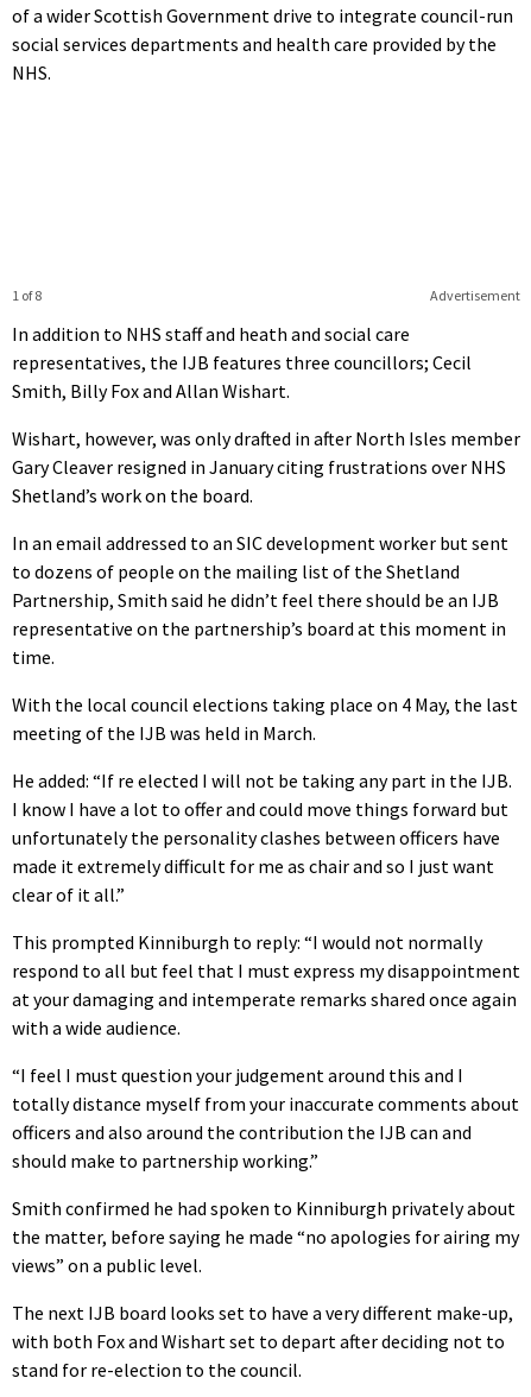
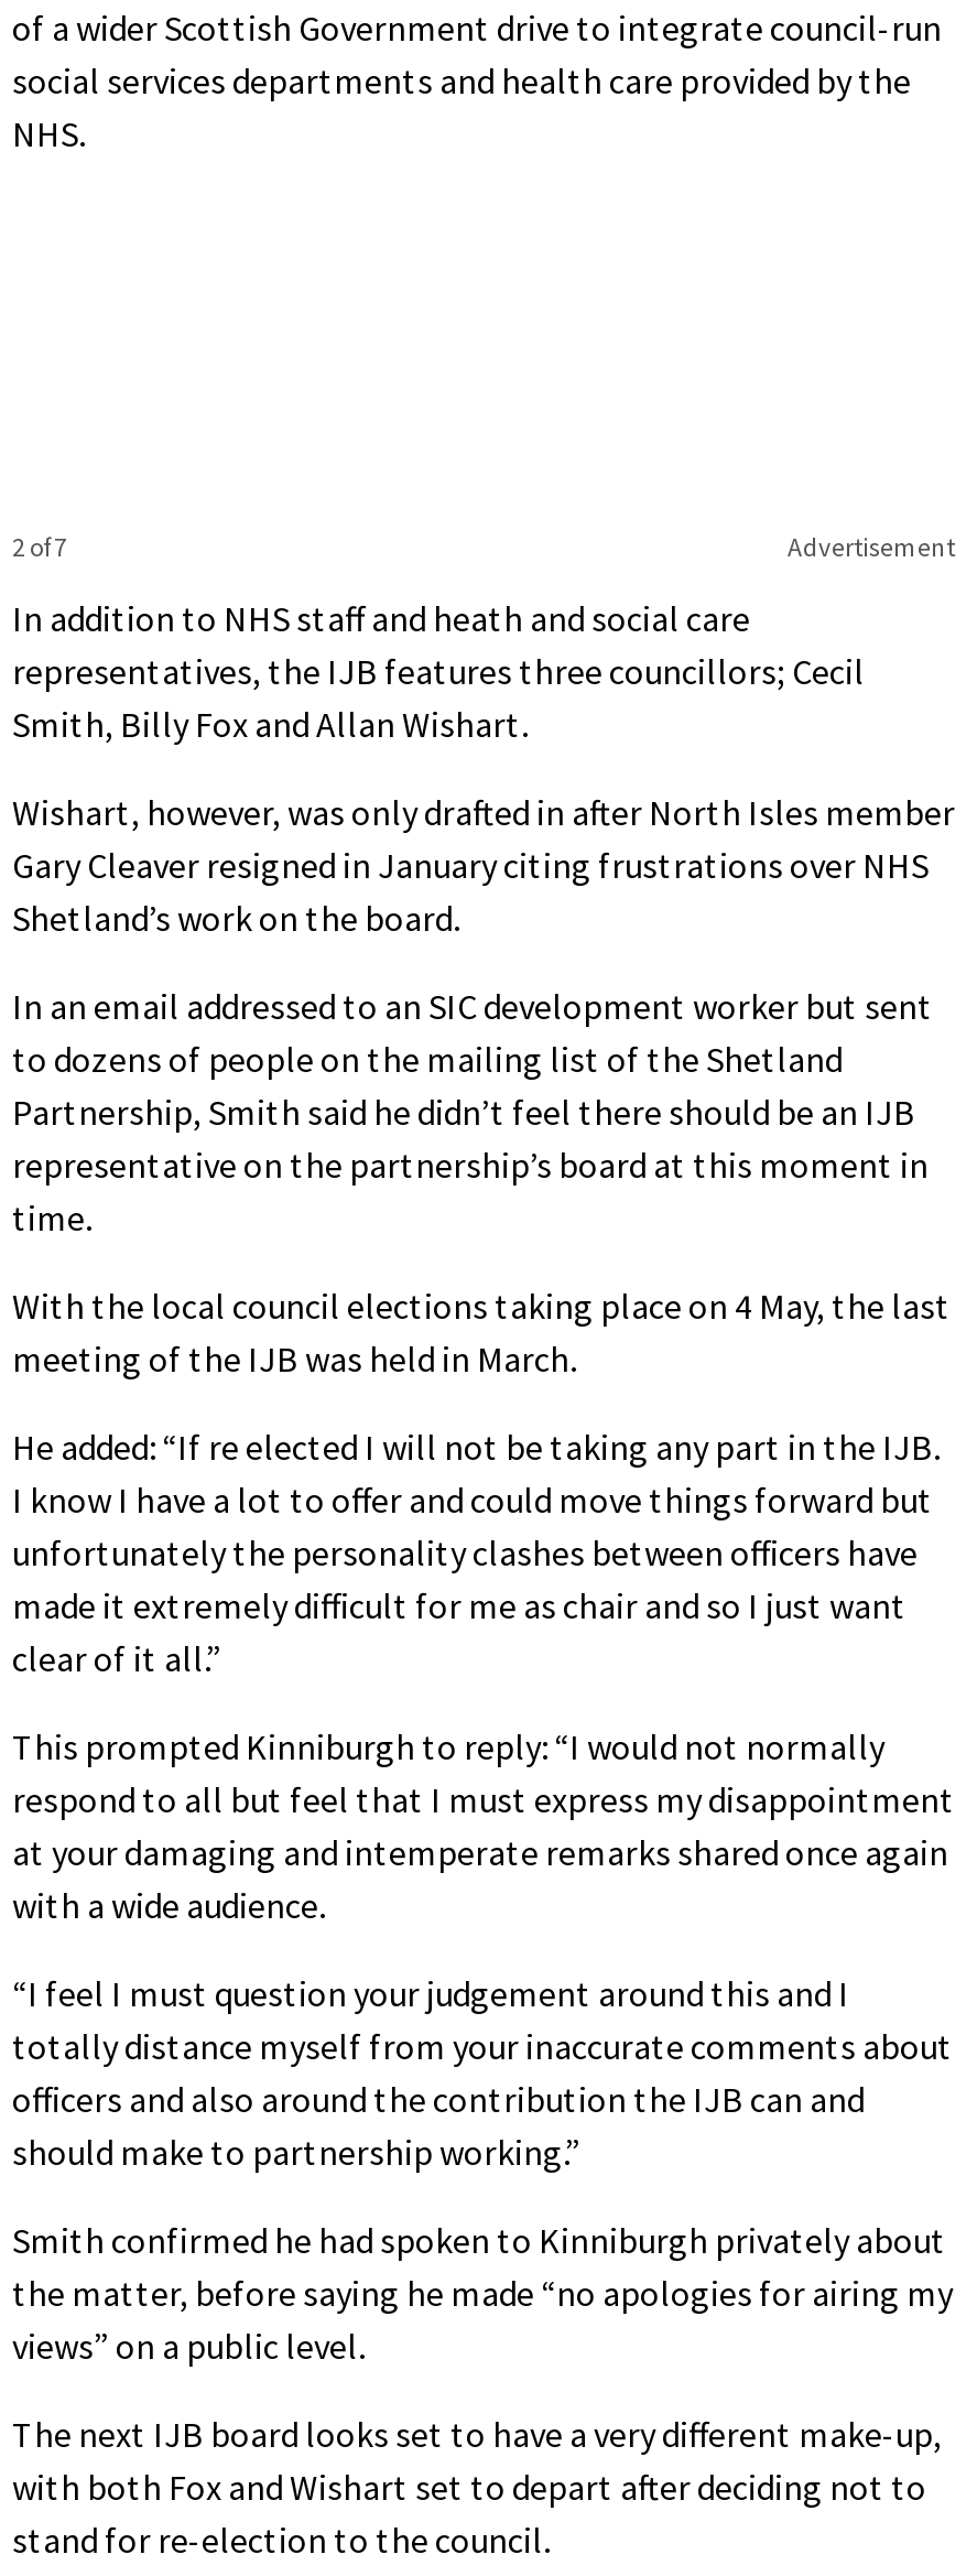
- 1 of 8
+ 2 of 7
